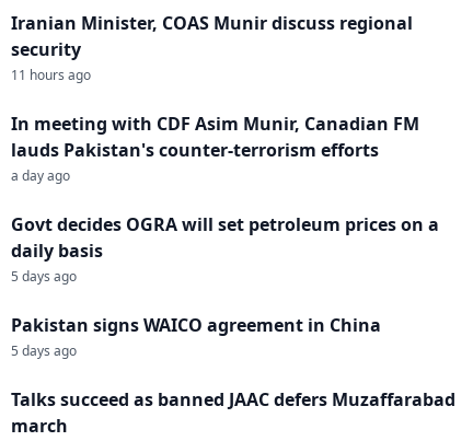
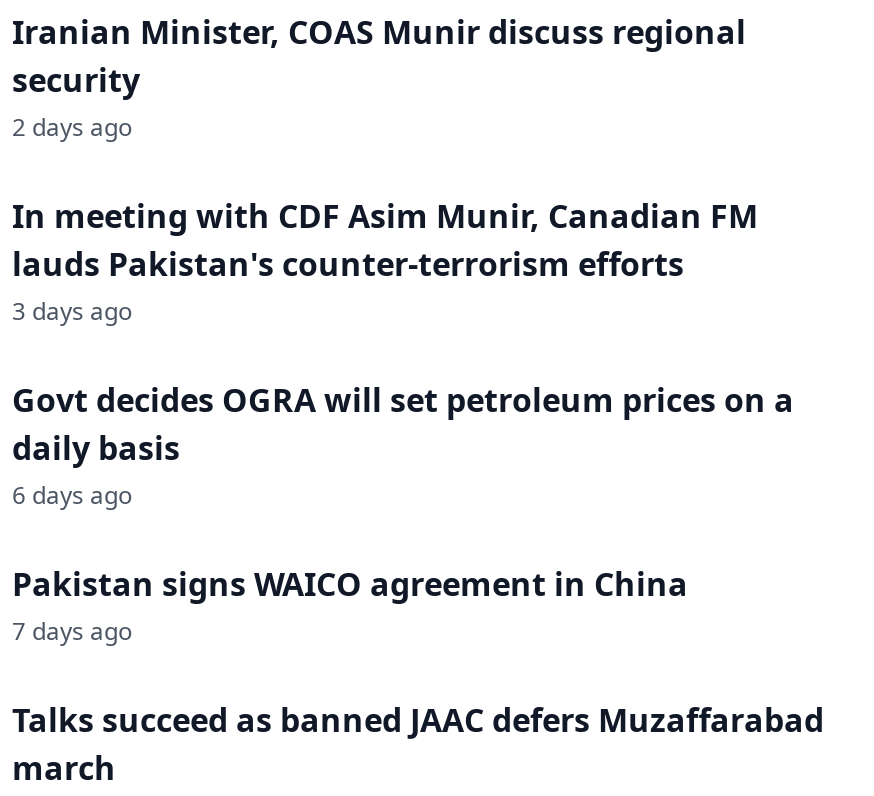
- 11 hours ago
+ 2 days ago

- a day ago
+ 3 days ago

- 5 days ago
+ 6 days ago

- 5 days ago
+ 7 days ago
